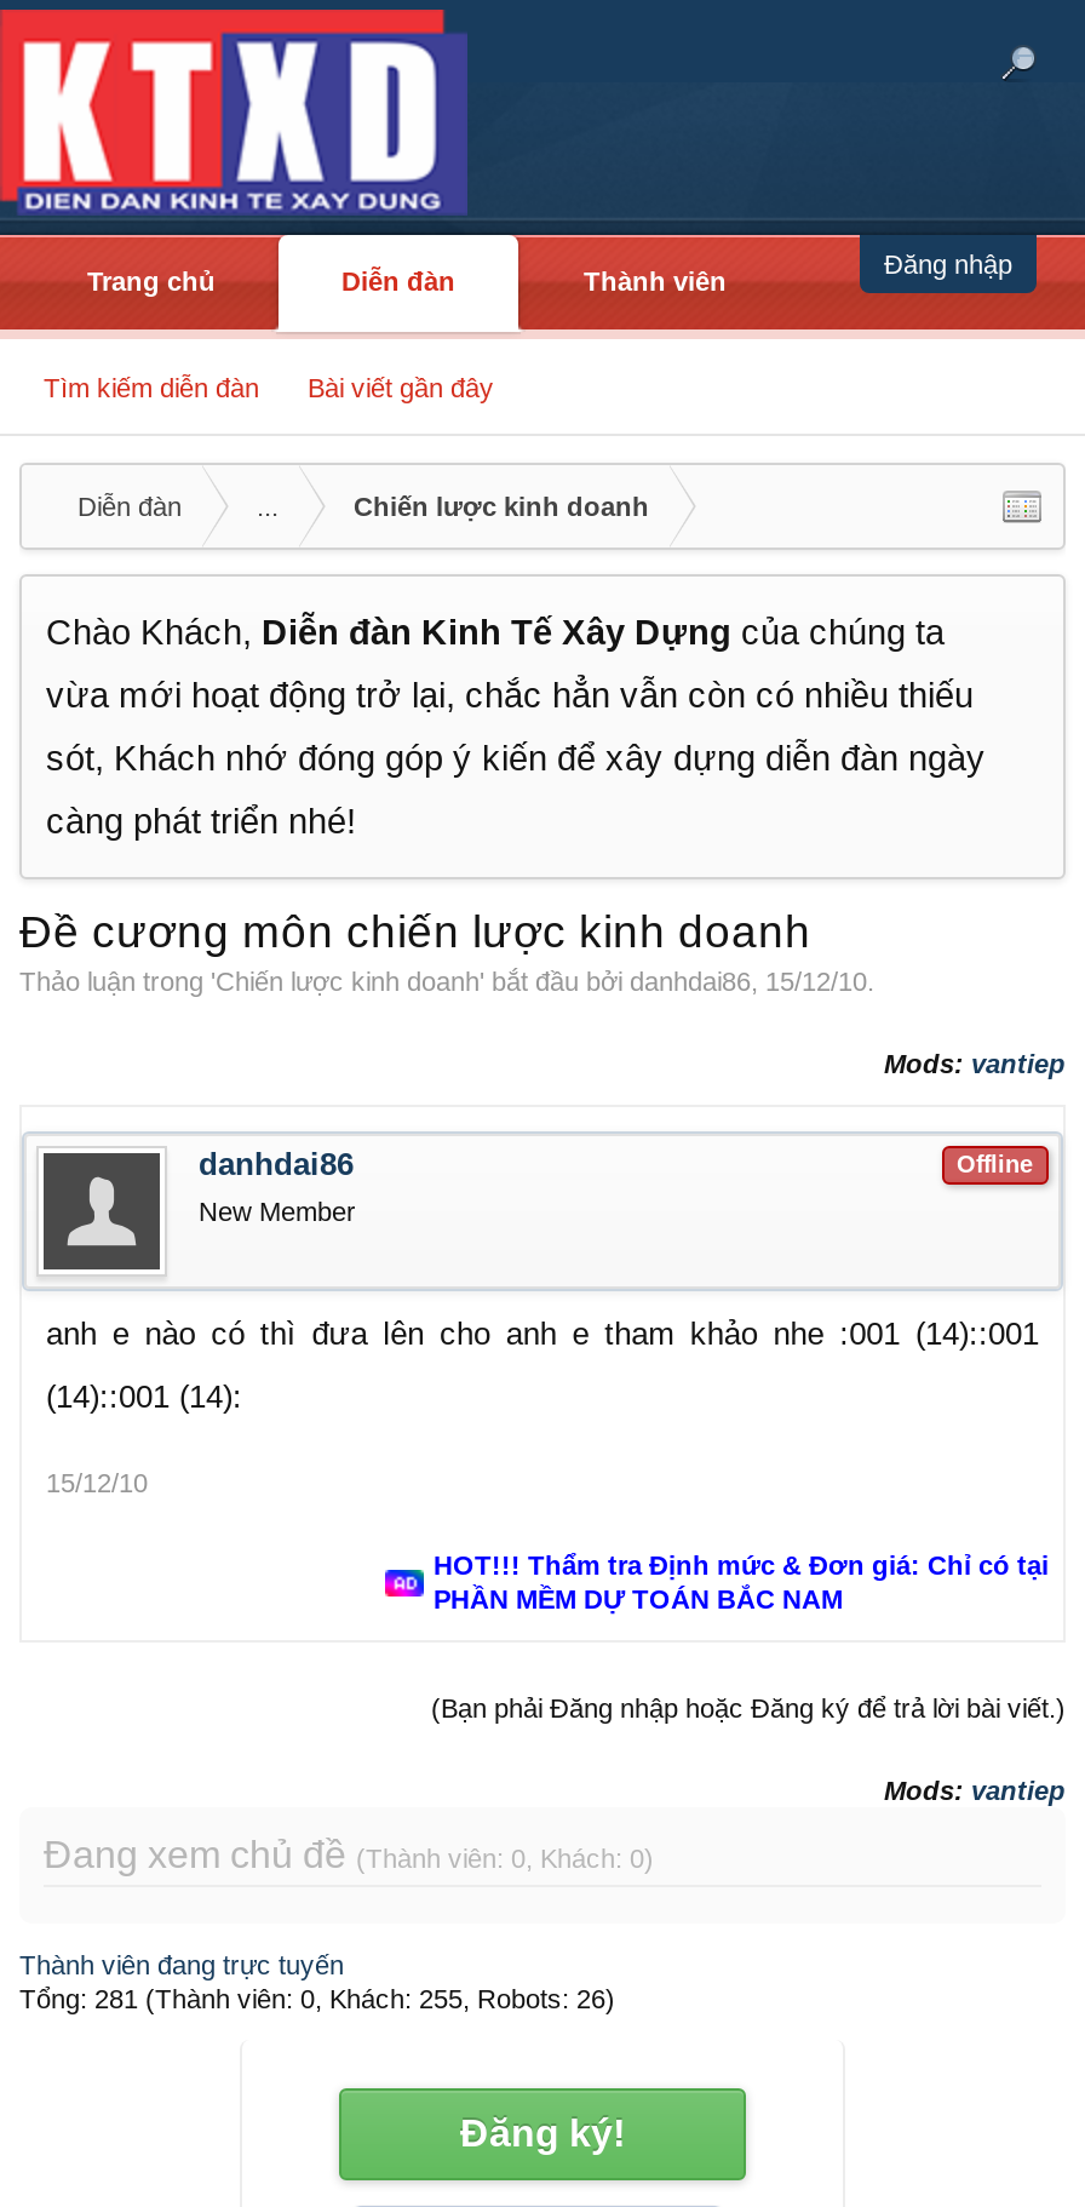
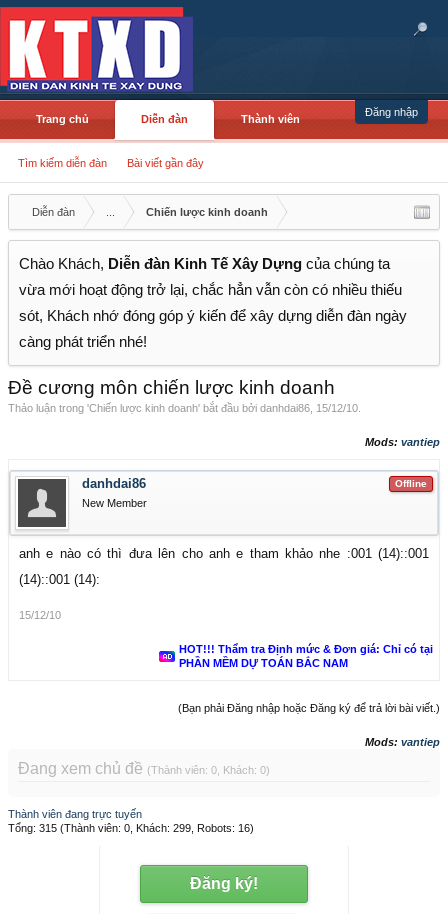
- Tổng: 281 (Thành viên: 0, Khách: 255, Robots: 26)
+ Tổng: 315 (Thành viên: 0, Khách: 299, Robots: 16)
